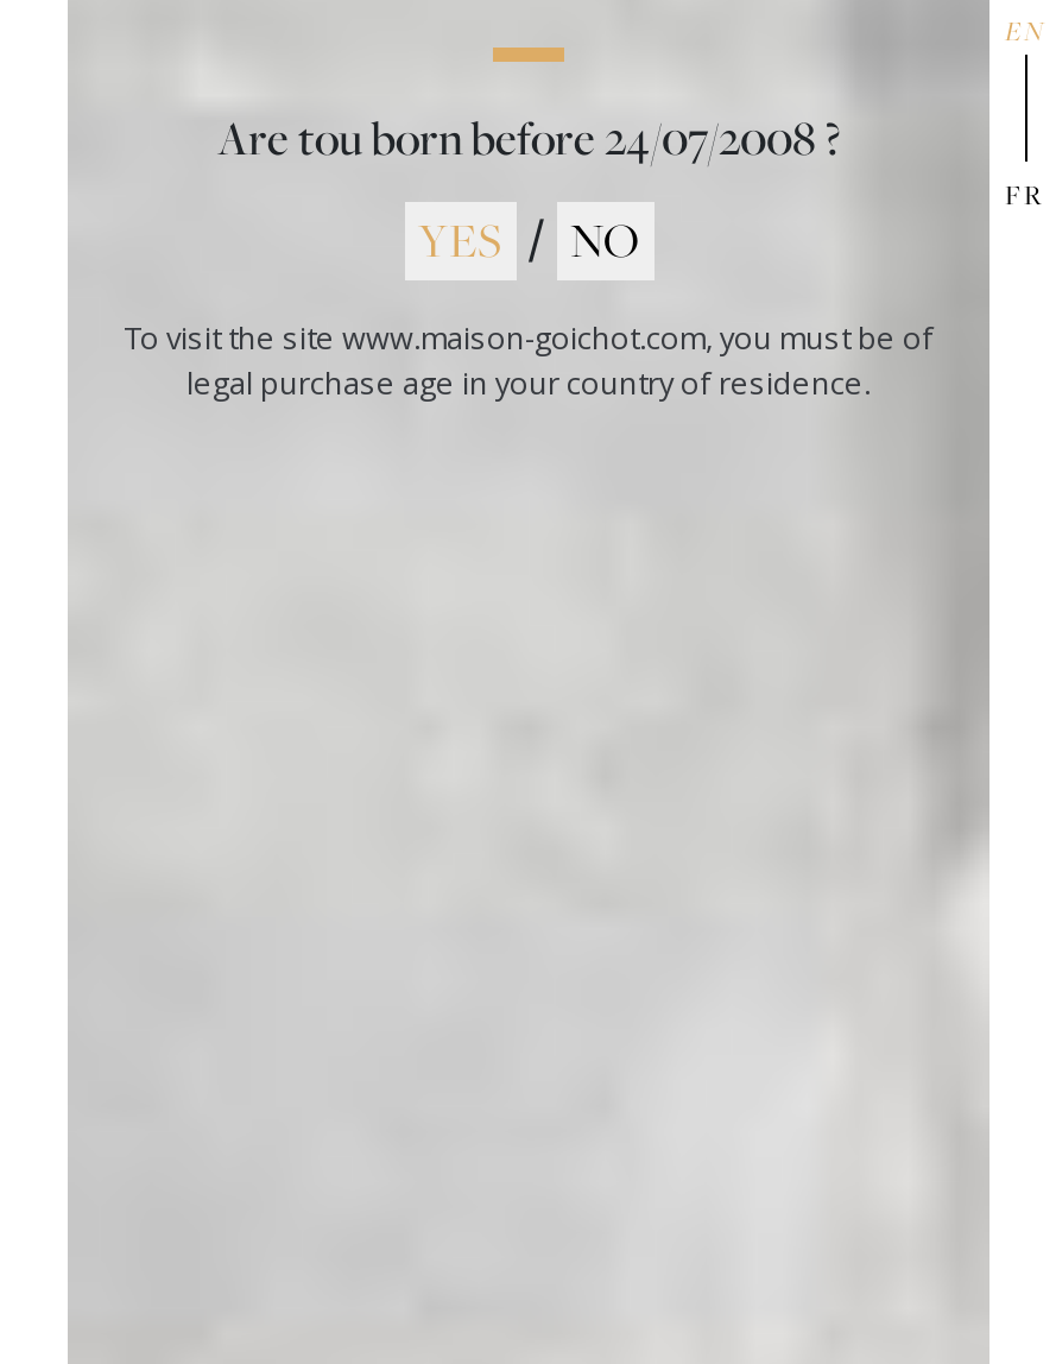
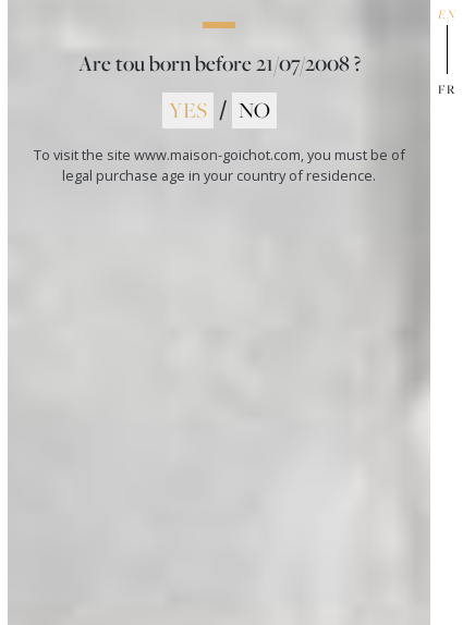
- Are tou born before 24/07/2008?
+ Are tou born before 21/07/2008?
